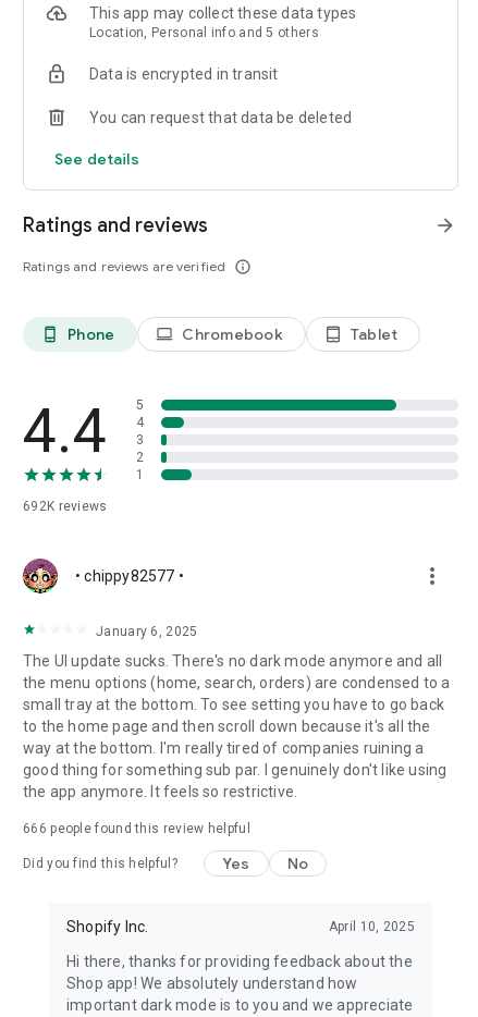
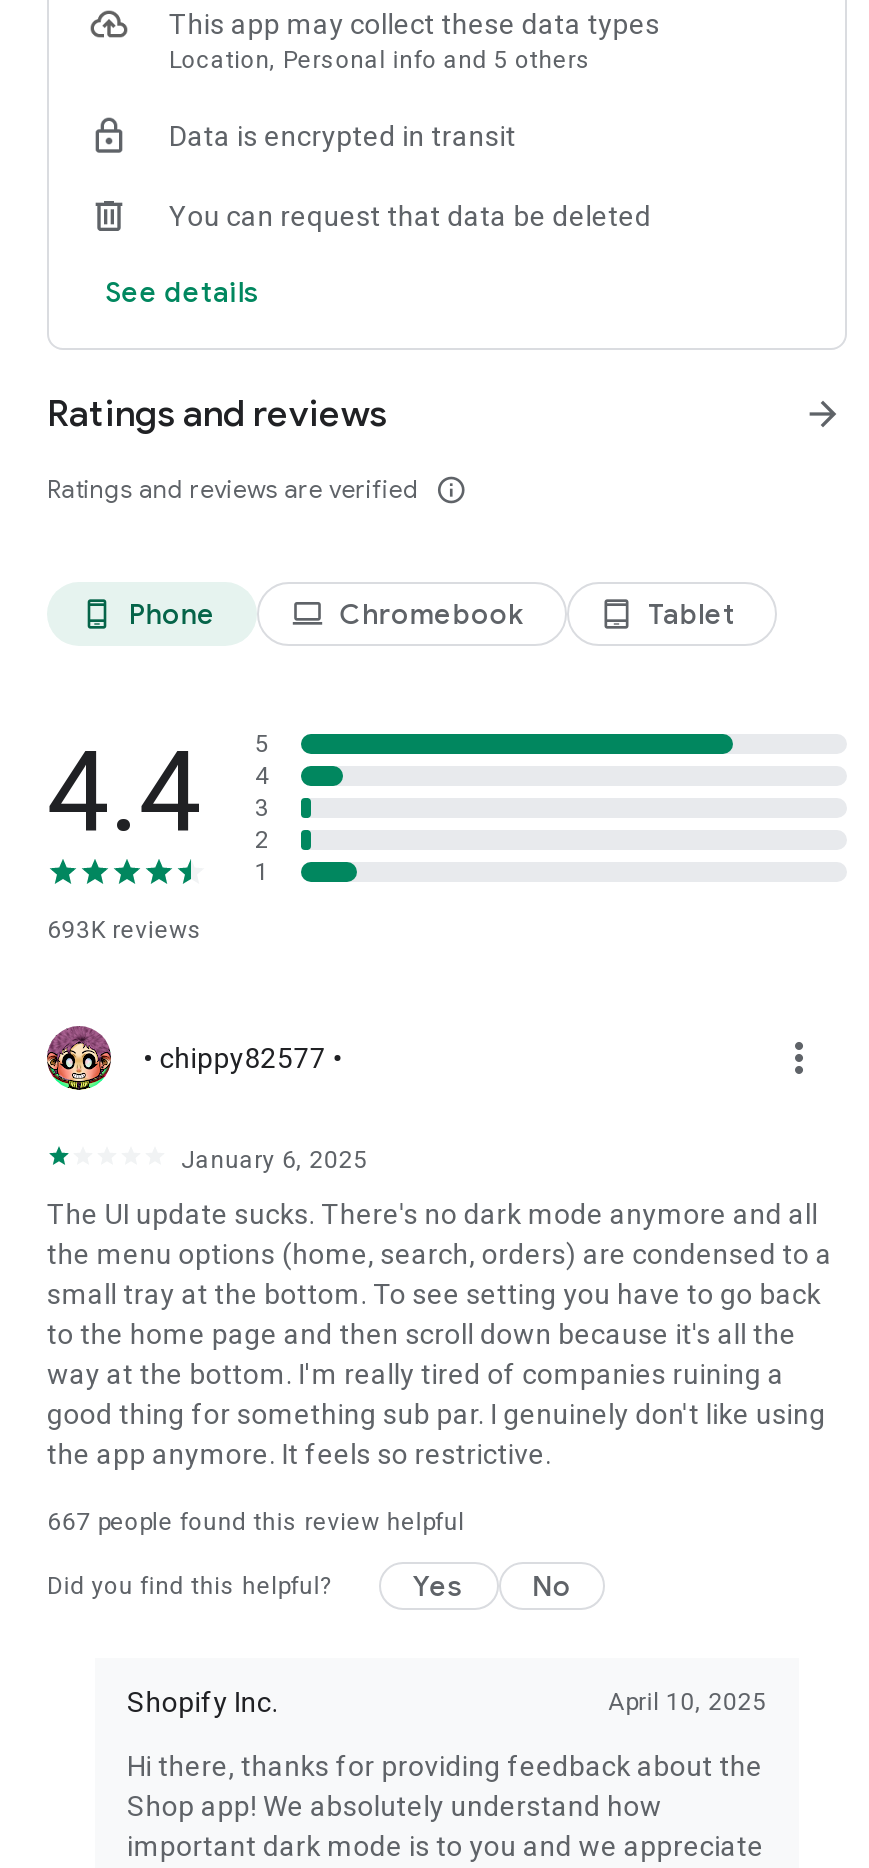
- 692K reviews
+ 693K reviews

- 666 people found this review helpful
+ 667 people found this review helpful
